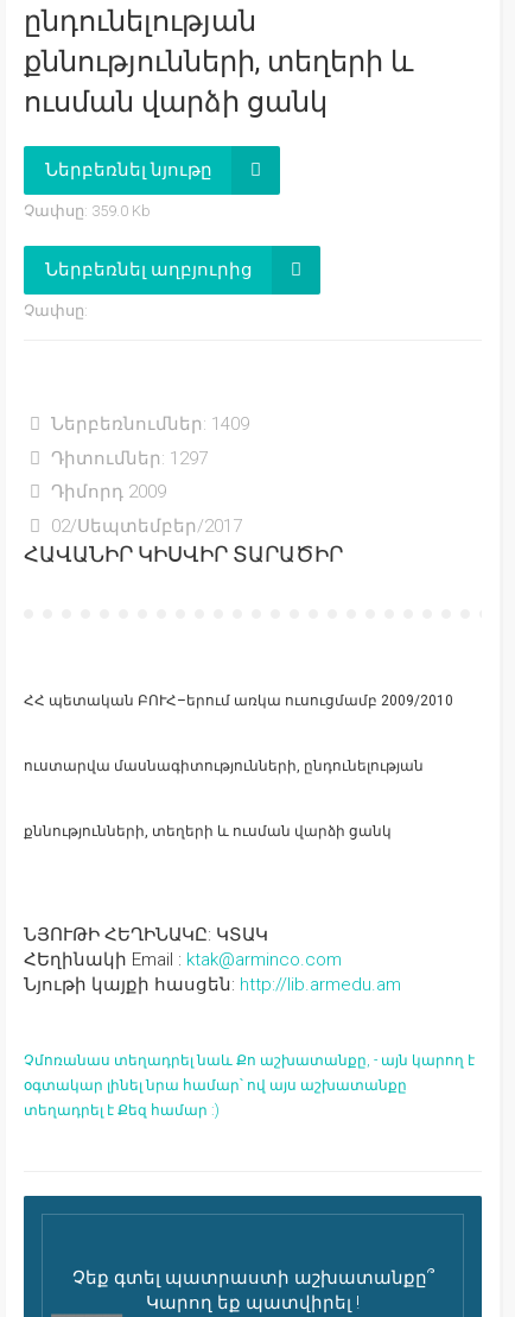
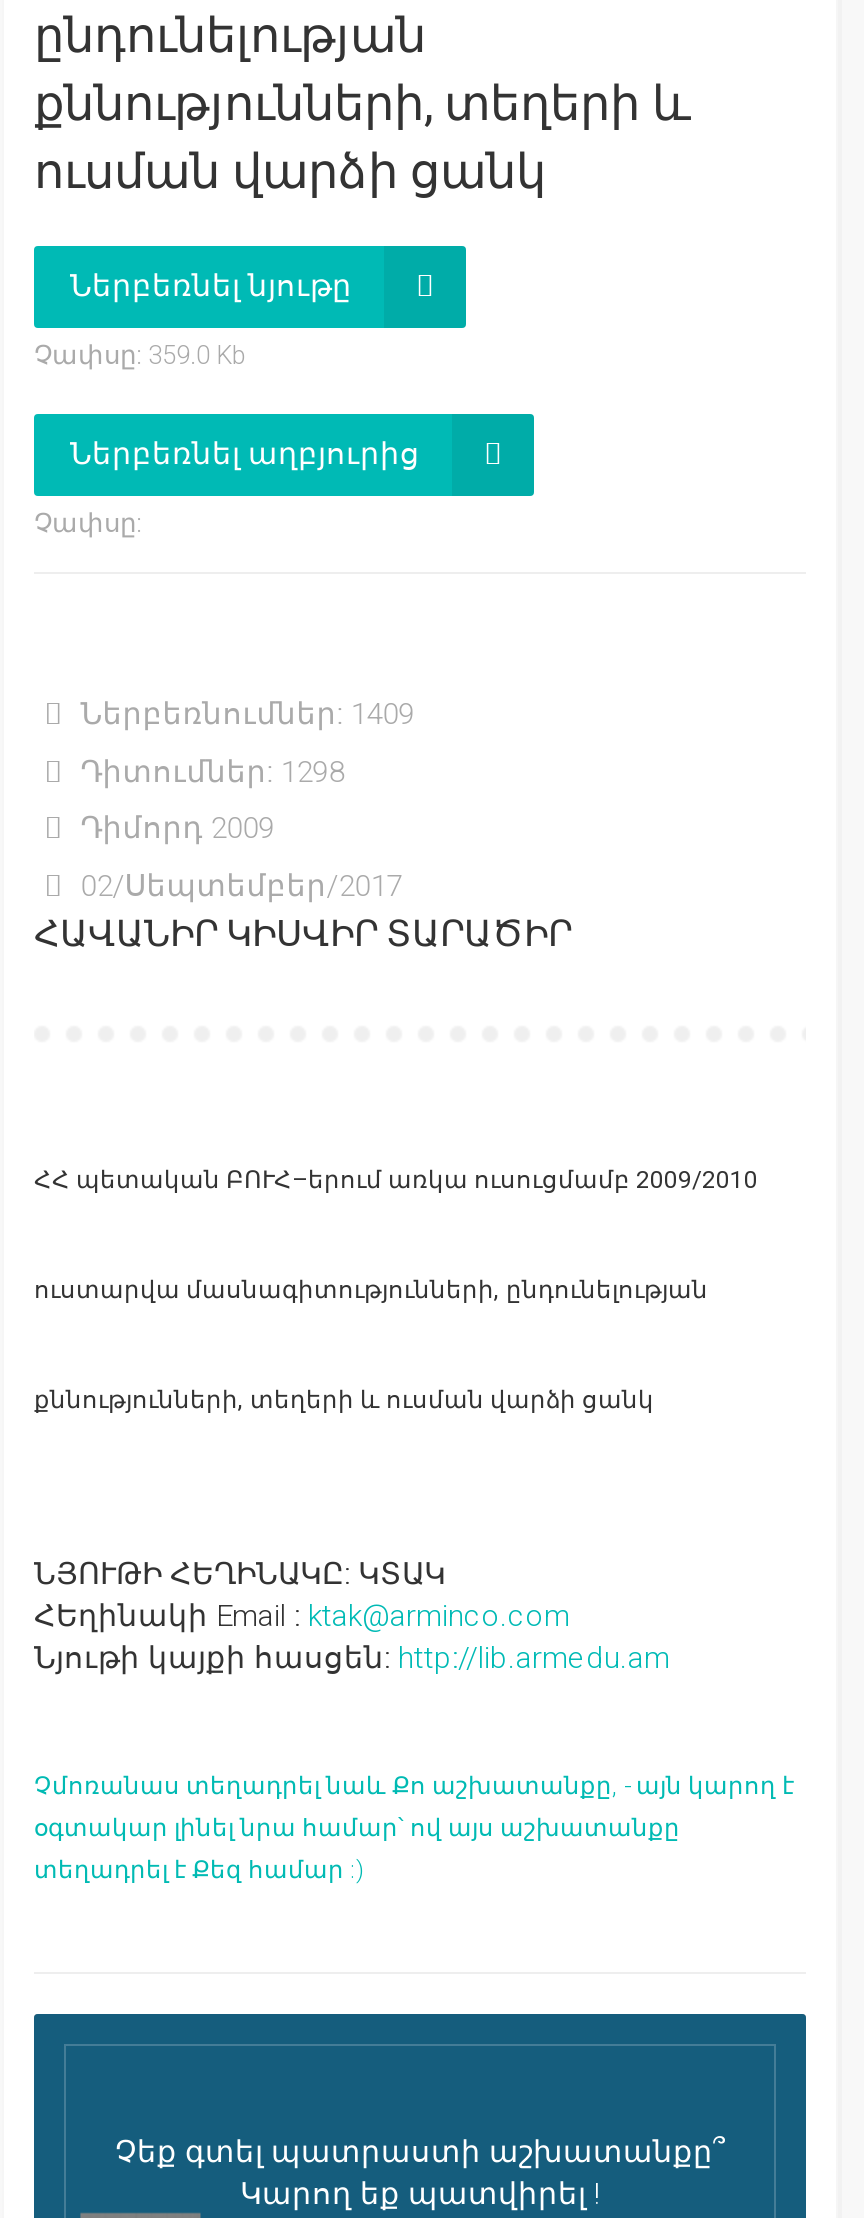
- Դիտումներ: 1297
+ Դիտումներ: 1298
